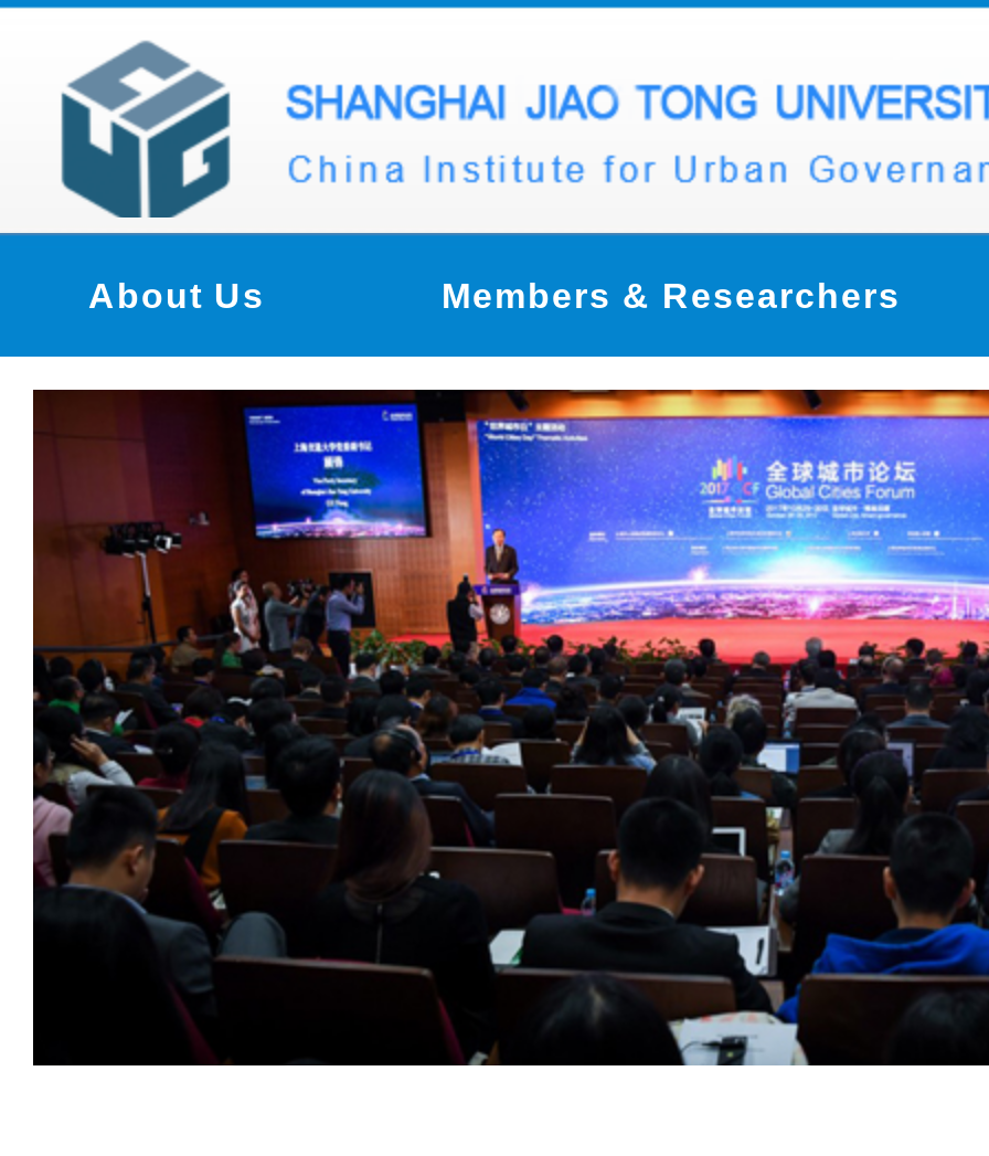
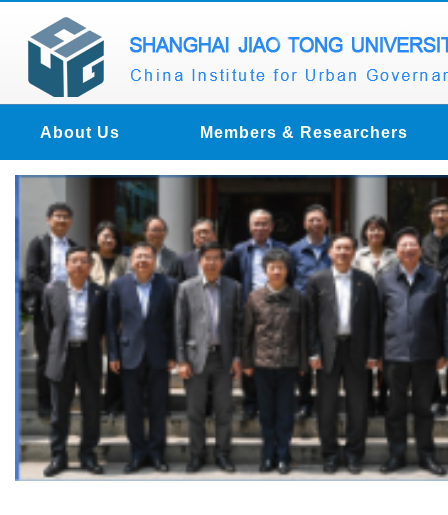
- [image]
+ [image]
